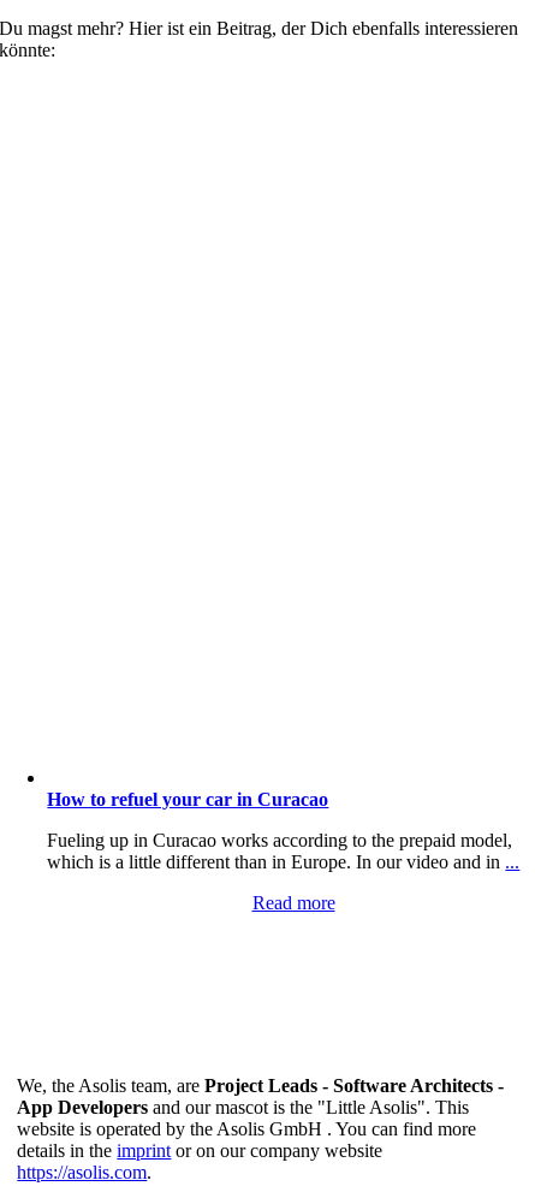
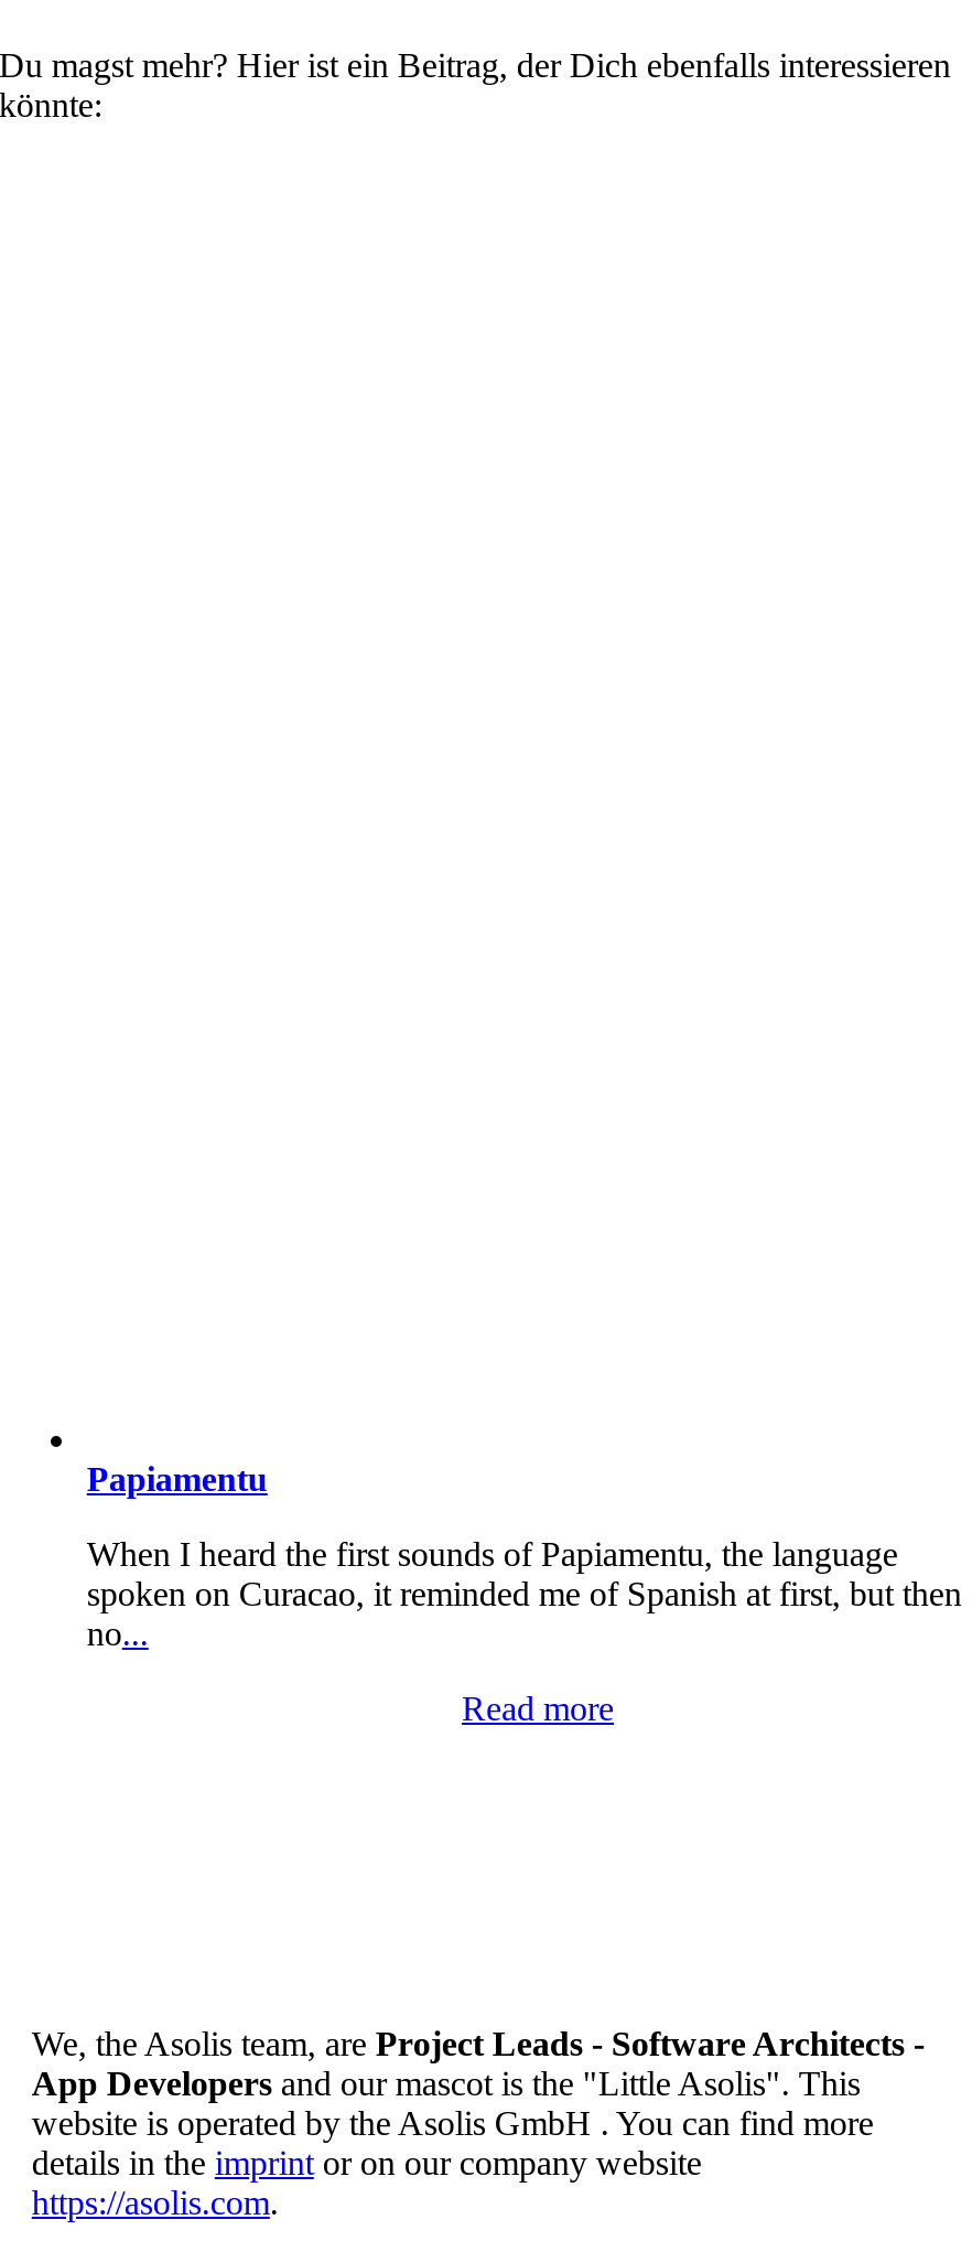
- How to refuel your car in Curacao
+ Papiamentu

- Fueling up in Curacao works according to the prepaid model,
- which is a little different than in Europe. In our video and in...
+ When I heard the first sounds of Papiamentu, the language
+ spoken on Curacao, it reminded me of Spanish at first, but then
+ no...
